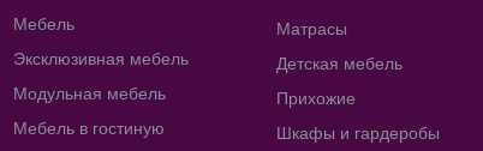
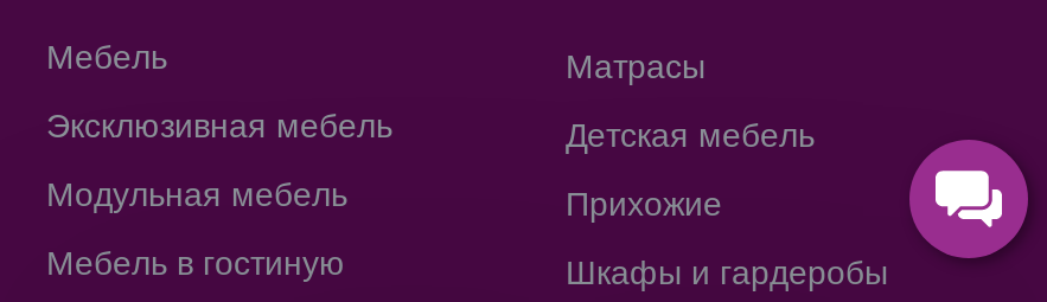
+ [image]
